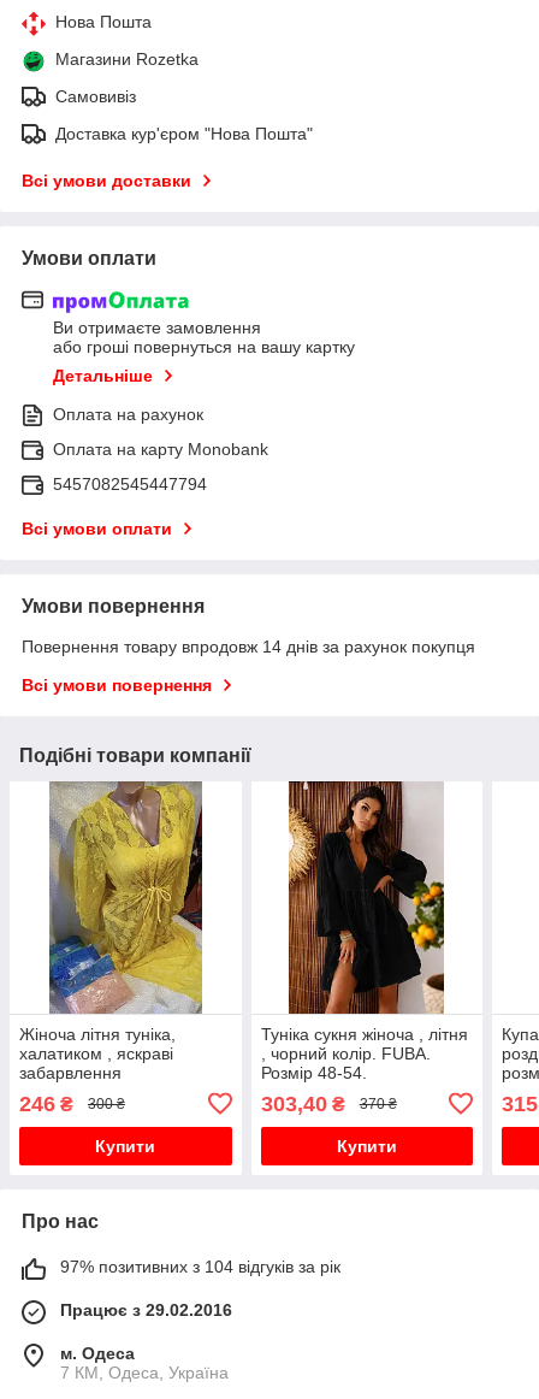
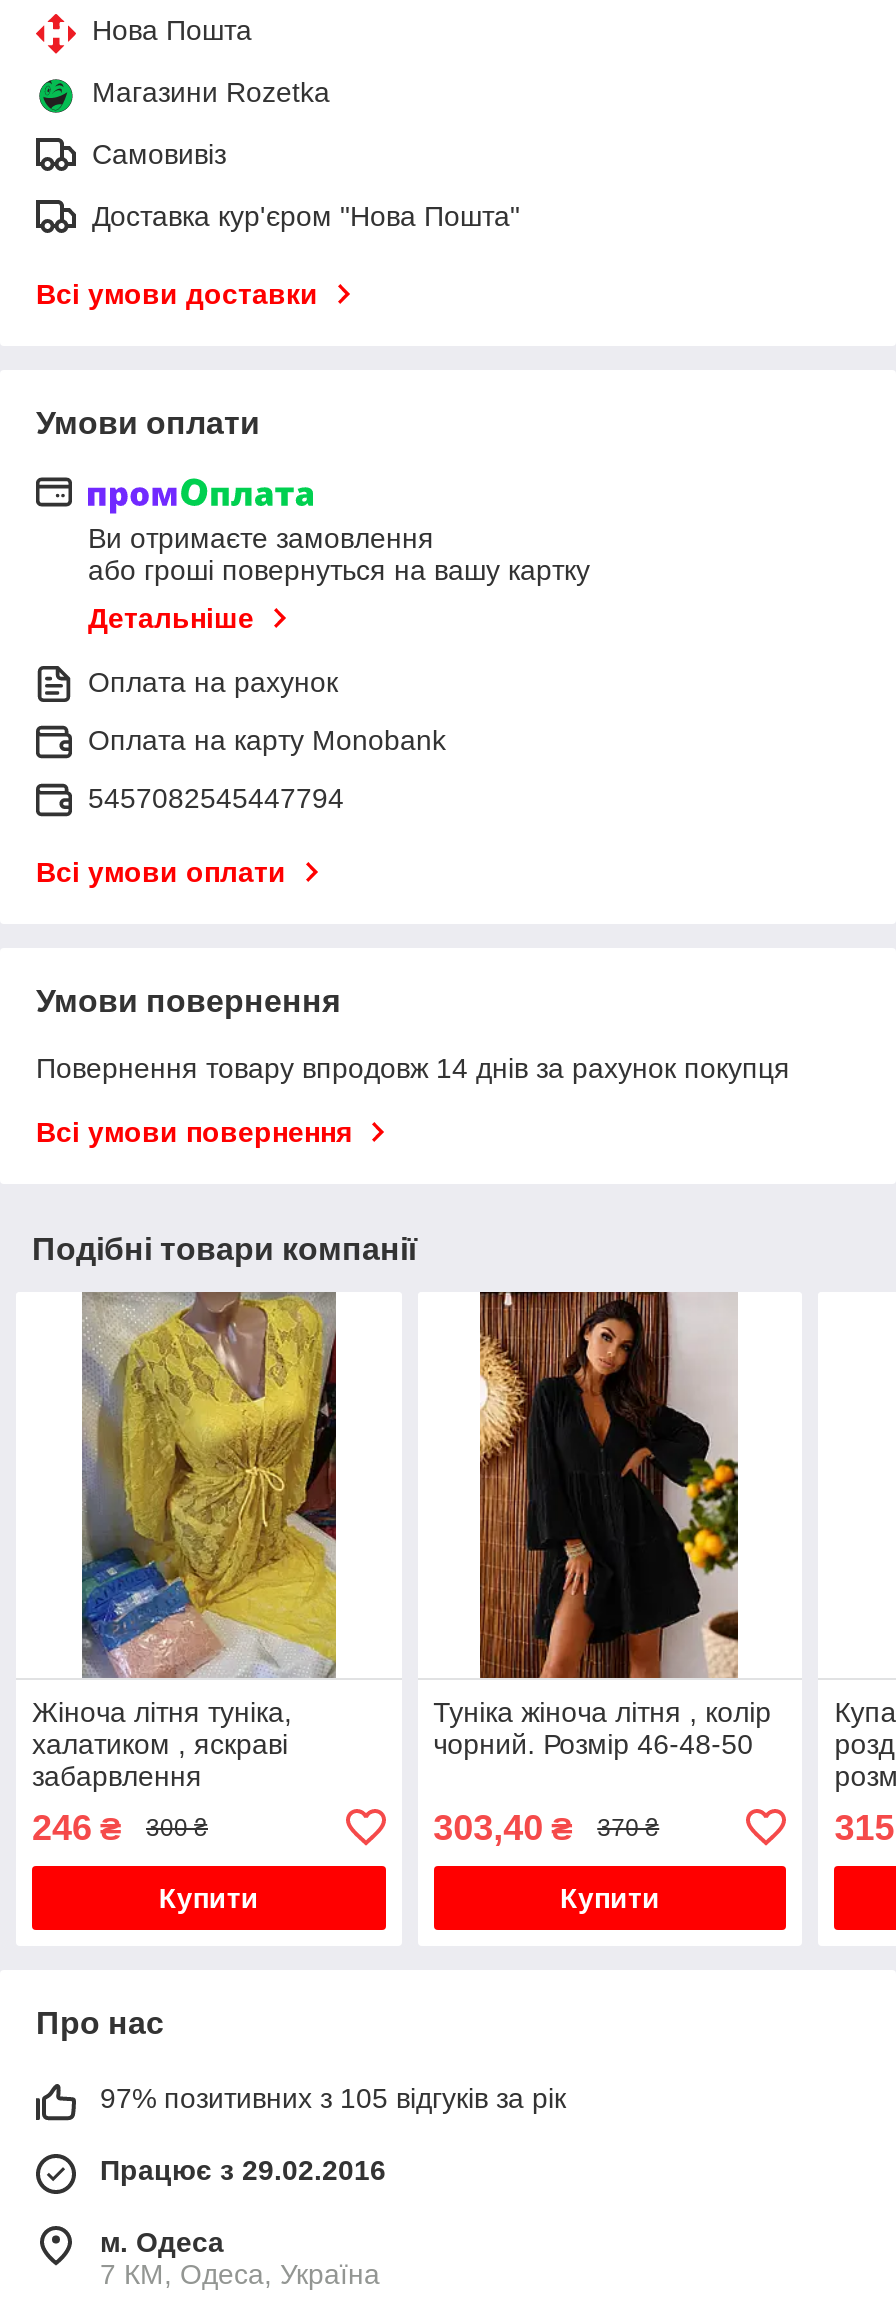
- Туніка сукня жіноча , літня
- , чорний колір. FUBA.
- Розмір 48-54.
+ Туніка жіноча літня , колір
+ чорний. Розмір 46-48-50

- 97% позитивних з 104 відгуків за рік
+ 97% позитивних з 105 відгуків за рік
